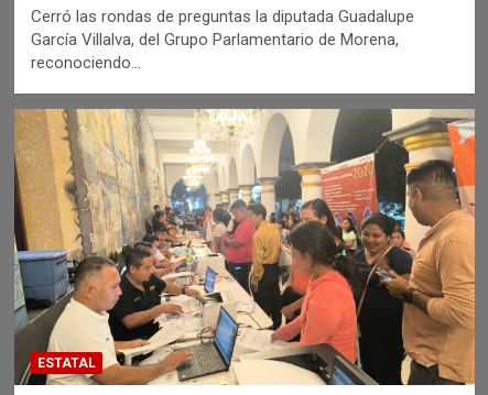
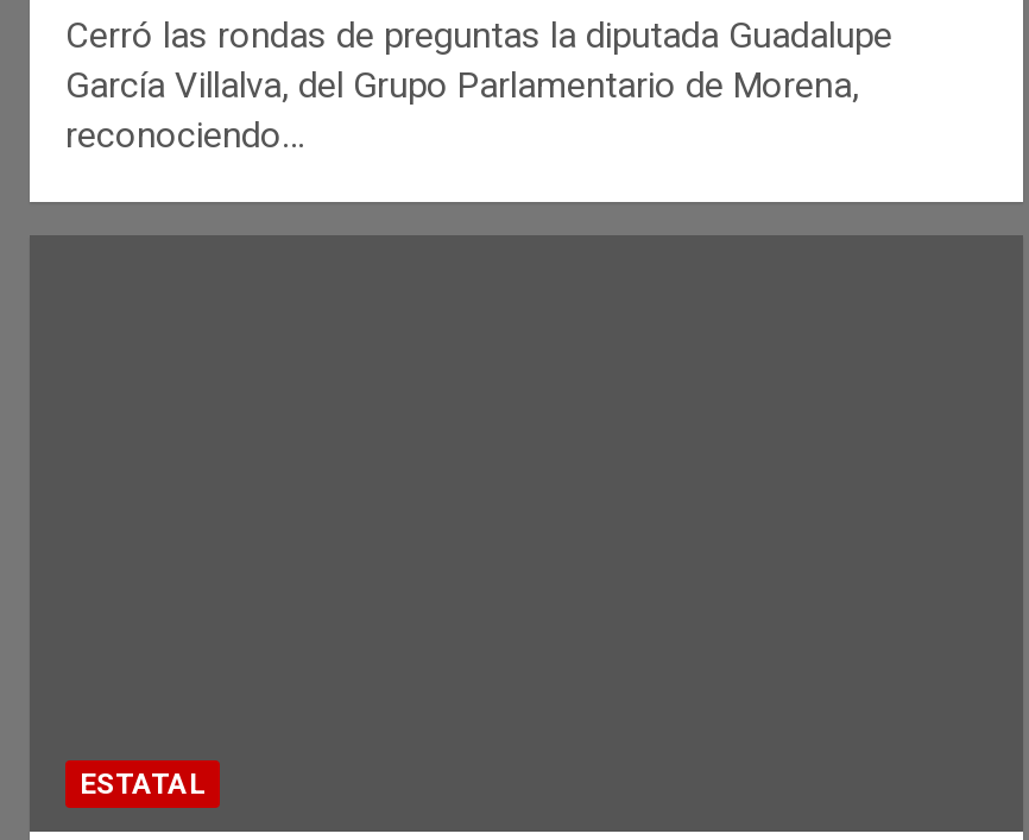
- [image]
